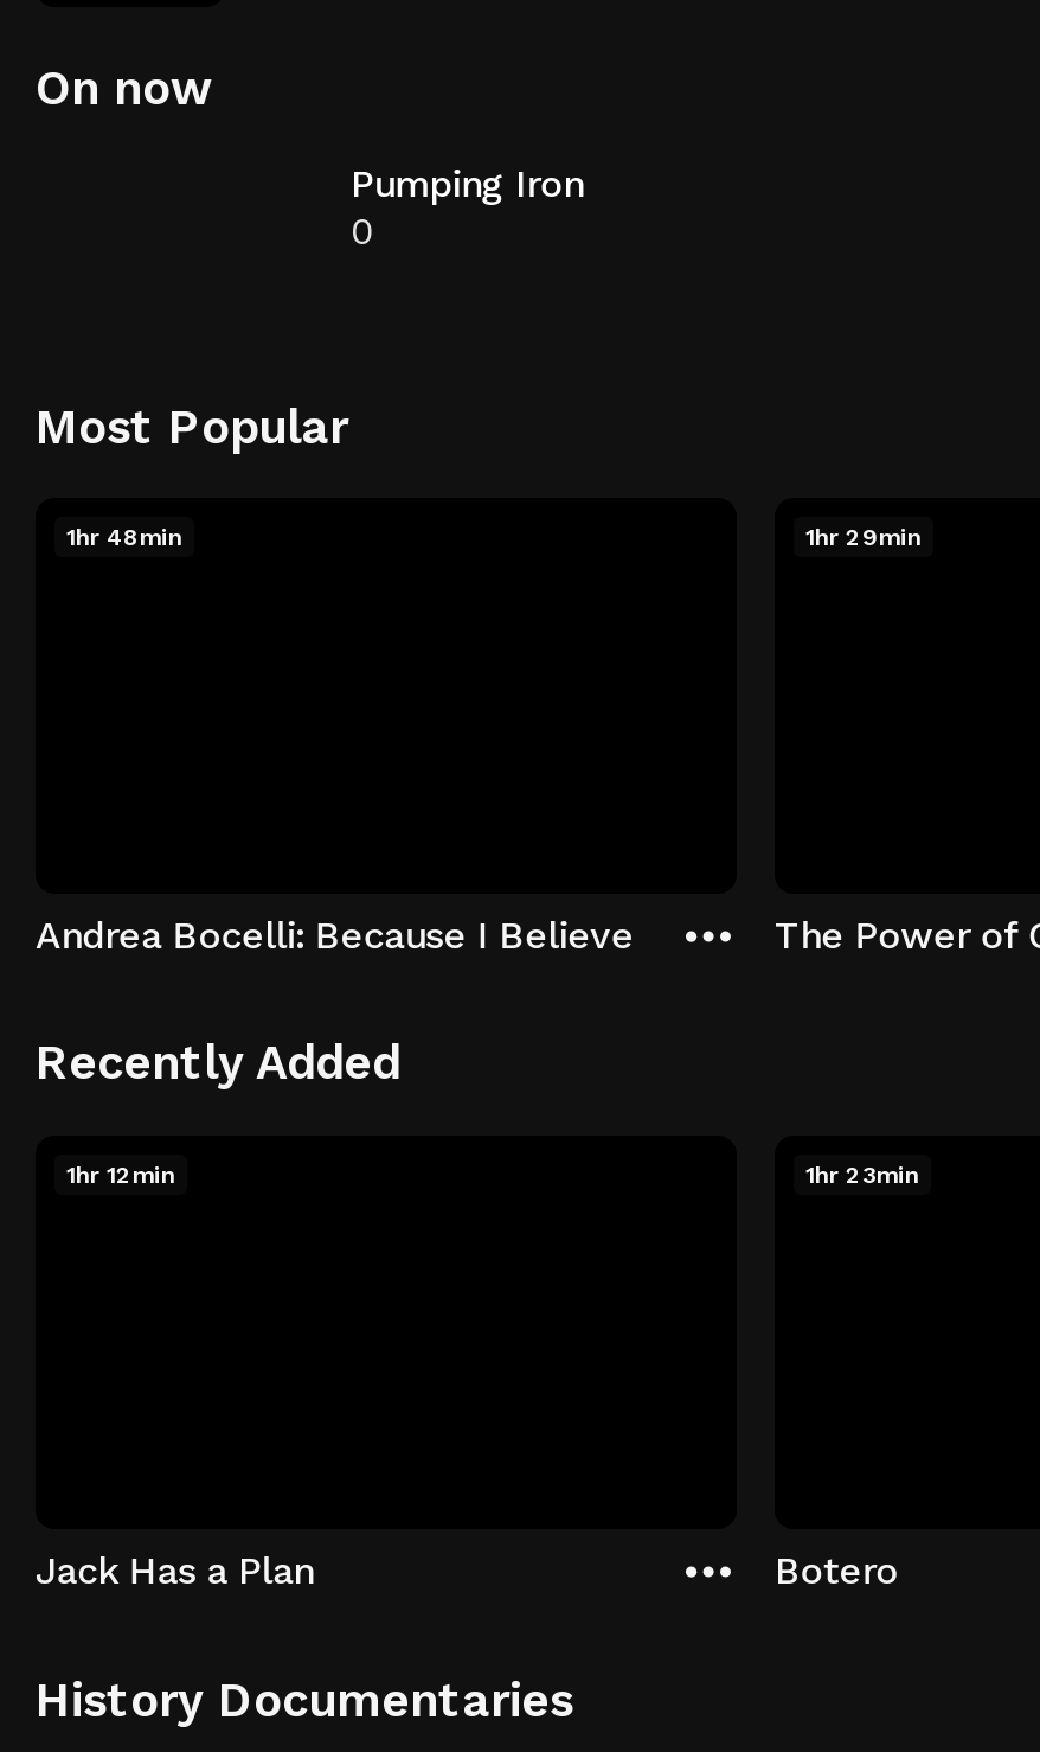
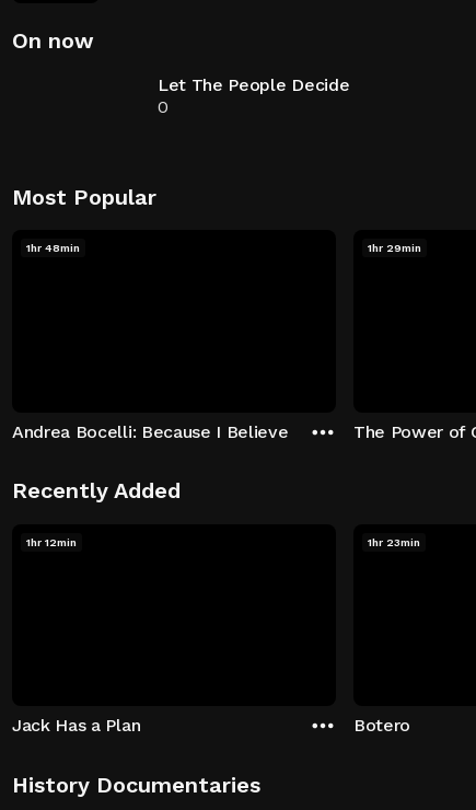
- Pumping Iron
+ Let The People Decide
